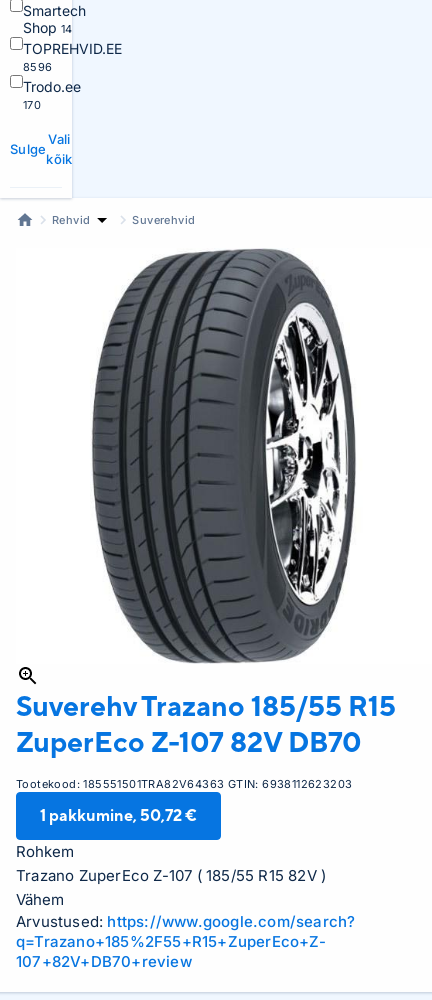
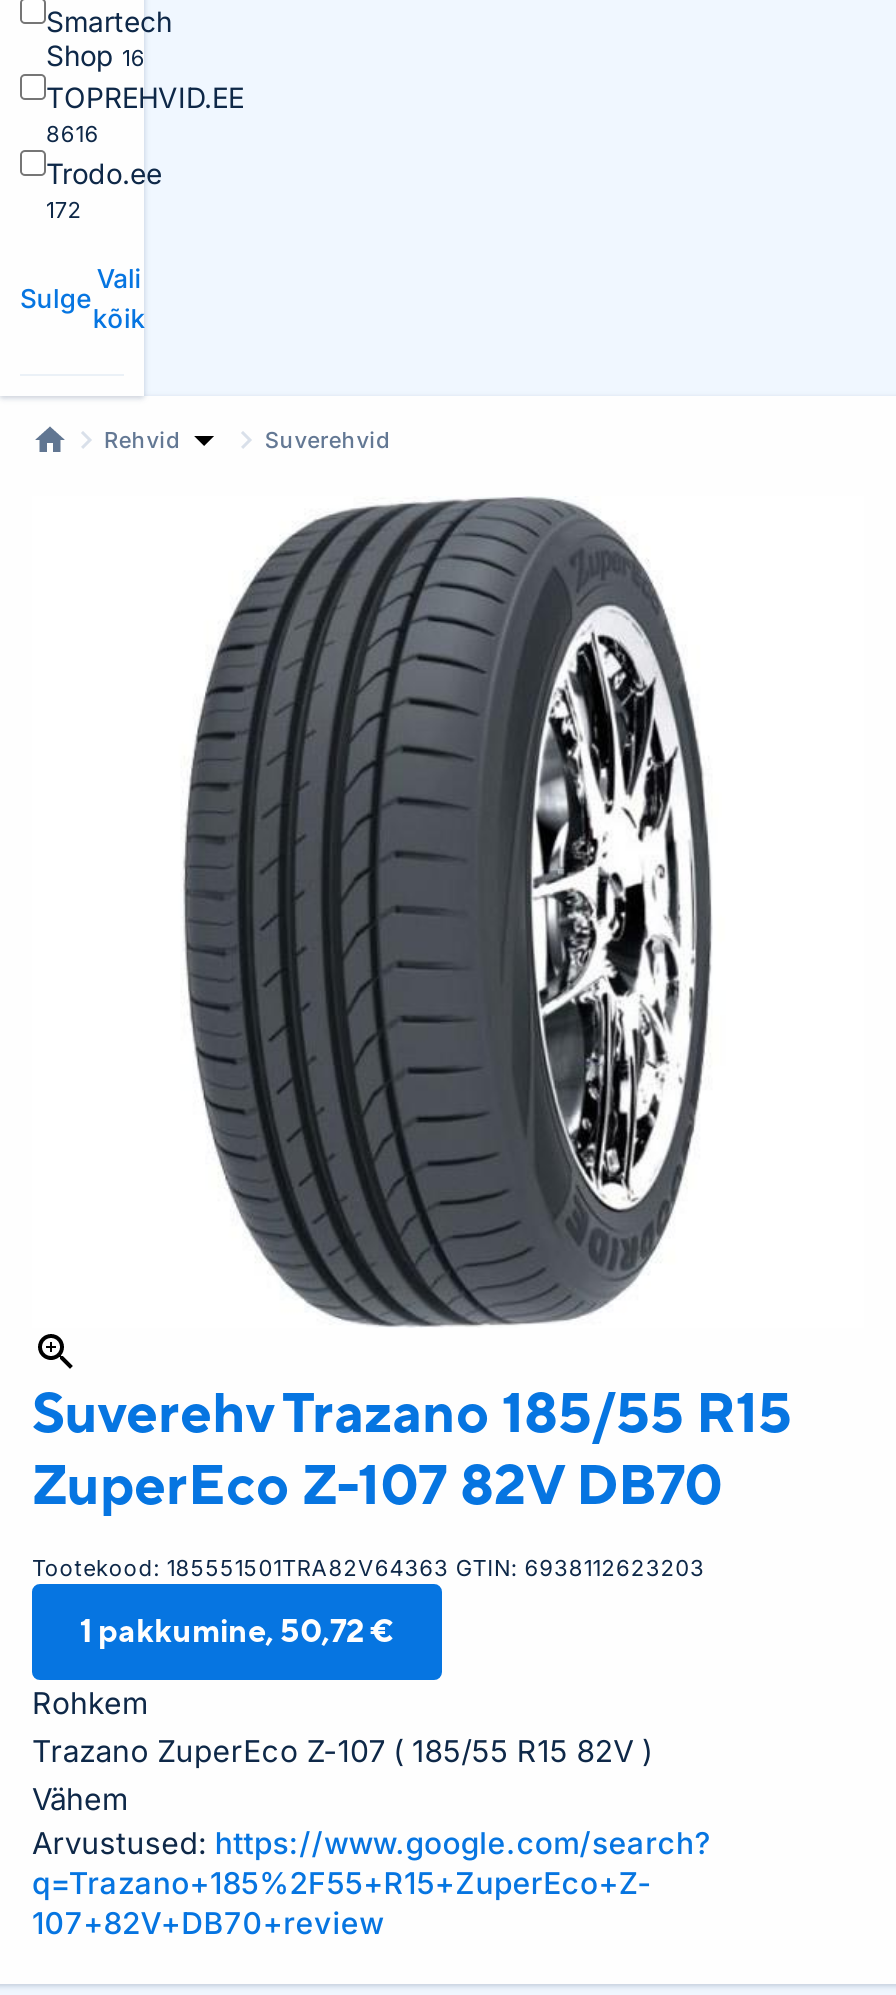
- Shop 14
+ Shop 16

- 8596
+ 8616

- 170
+ 172
